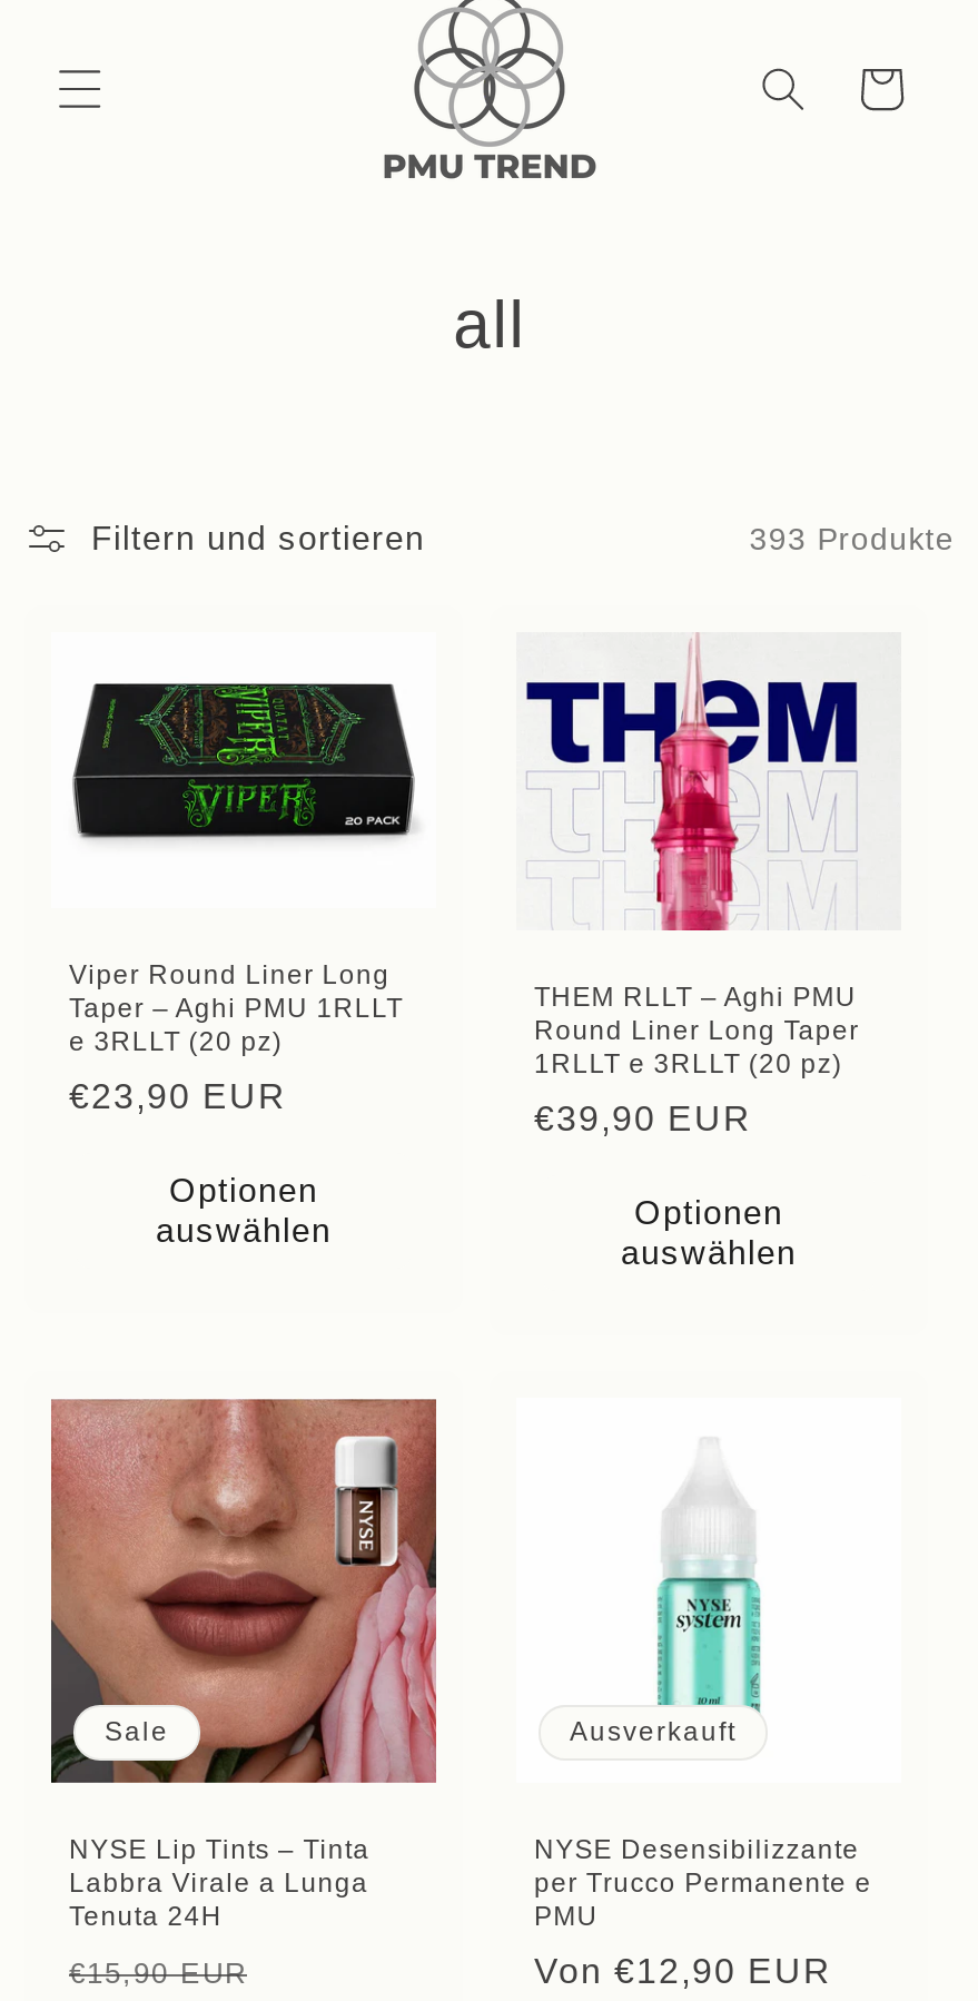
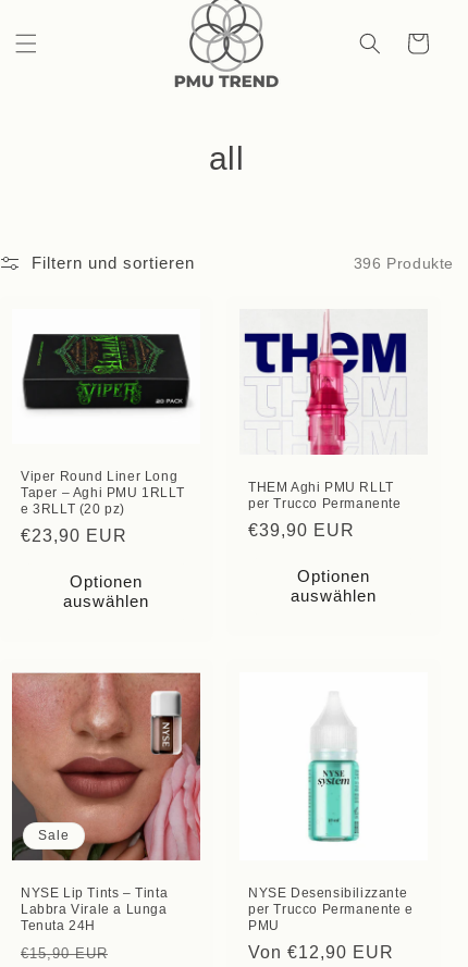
- 393 Produkte
+ 396 Produkte

- THEM RLLT – Aghi PMU
- Round Liner Long Taper
- 1RLLT e 3RLLT (20 pz)
+ THEM Aghi PMU RLLT
+ per Trucco Permanente

- Ausverkauft
